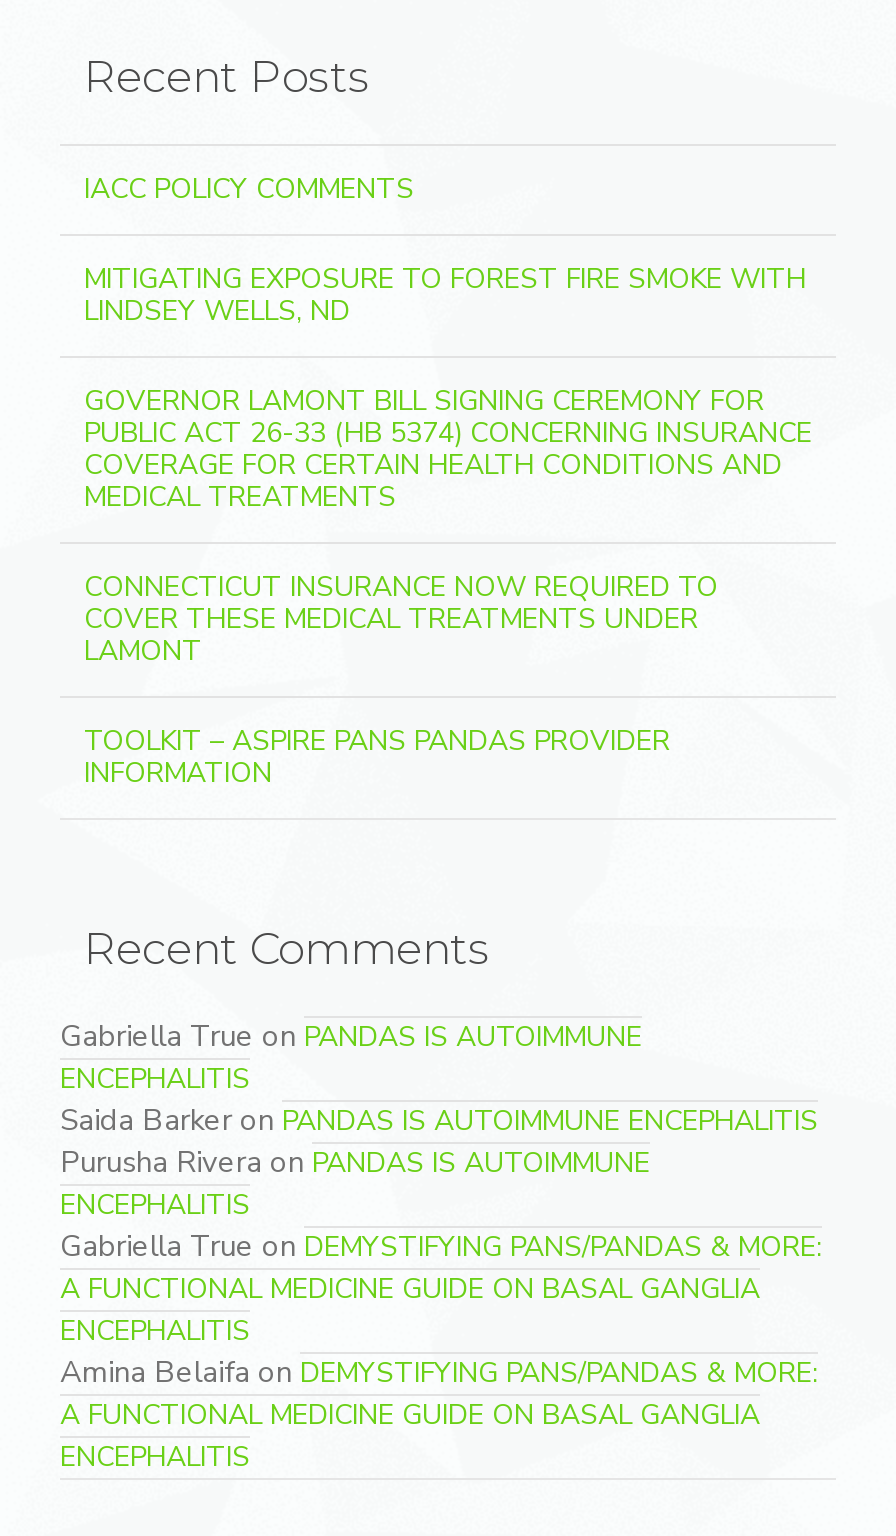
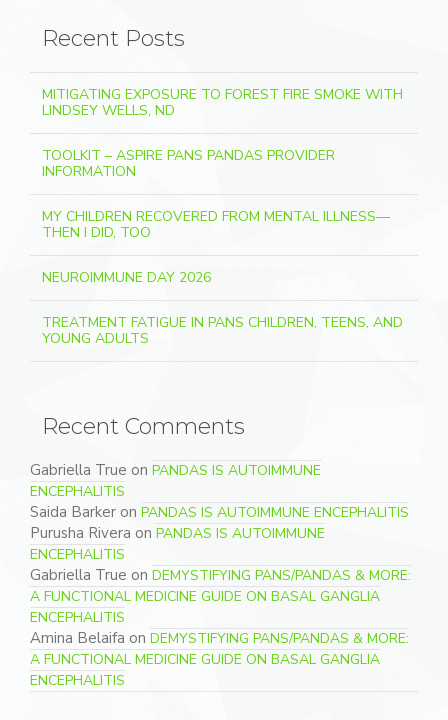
- IACC POLICY COMMENTS

- GOVERNOR LAMONT BILL SIGNING CEREMONY FOR
- PUBLIC ACT 26-33 (HB 5374) CONCERNING INSURANCE
- COVERAGE FOR CERTAIN HEALTH CONDITIONS AND
- MEDICAL TREATMENTS
- CONNECTICUT INSURANCE NOW REQUIRED TO
- COVER THESE MEDICAL TREATMENTS UNDER
- LAMONT

moved up: TOOLKIT – ASPIRE PANS PANDAS PROVIDER | INFORMATION

+ MY CHILDREN RECOVERED FROM MENTAL ILLNESS—
+ THEN I DID, TOO
+ NEUROIMMUNE DAY 2026
+ TREATMENT FATIGUE IN PANS CHILDREN, TEENS, AND
+ YOUNG ADULTS
